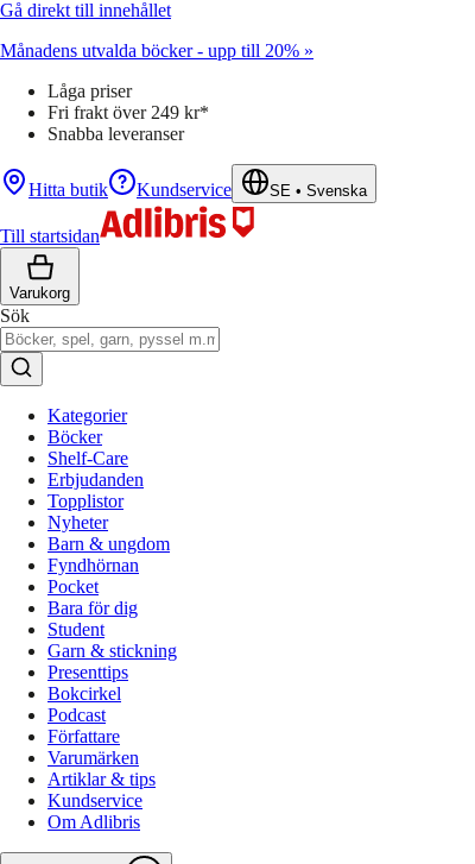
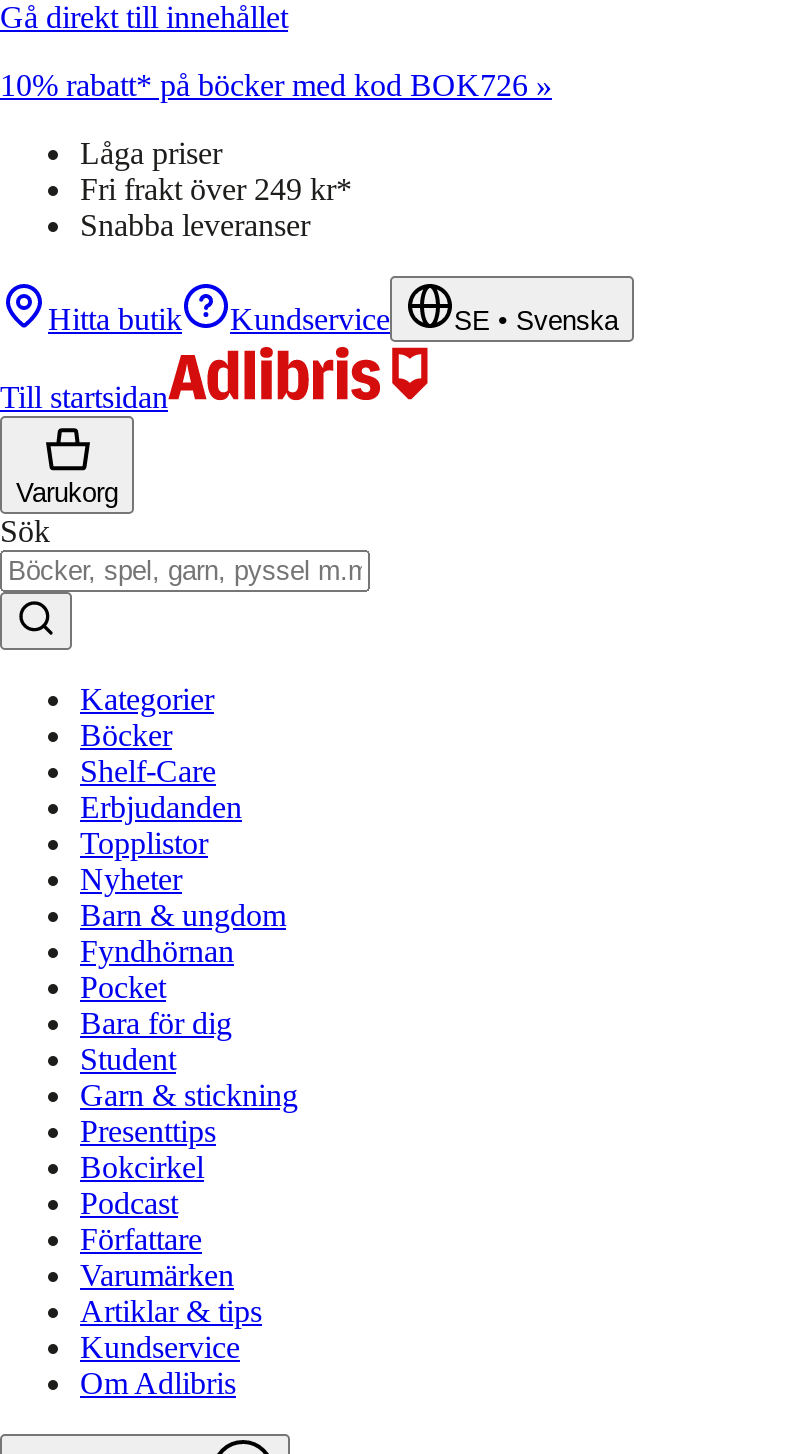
- Månadens utvalda böcker - upp till 20% »
+ 10% rabatt* på böcker med kod BOK726 »
